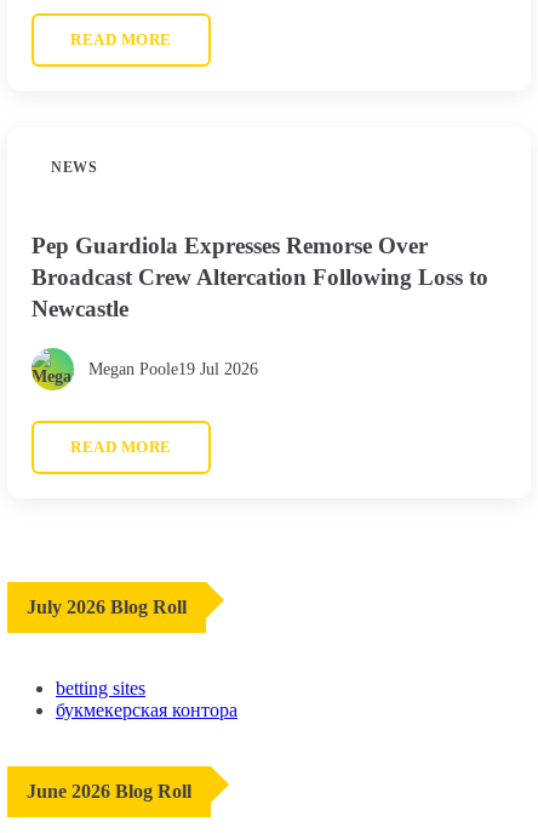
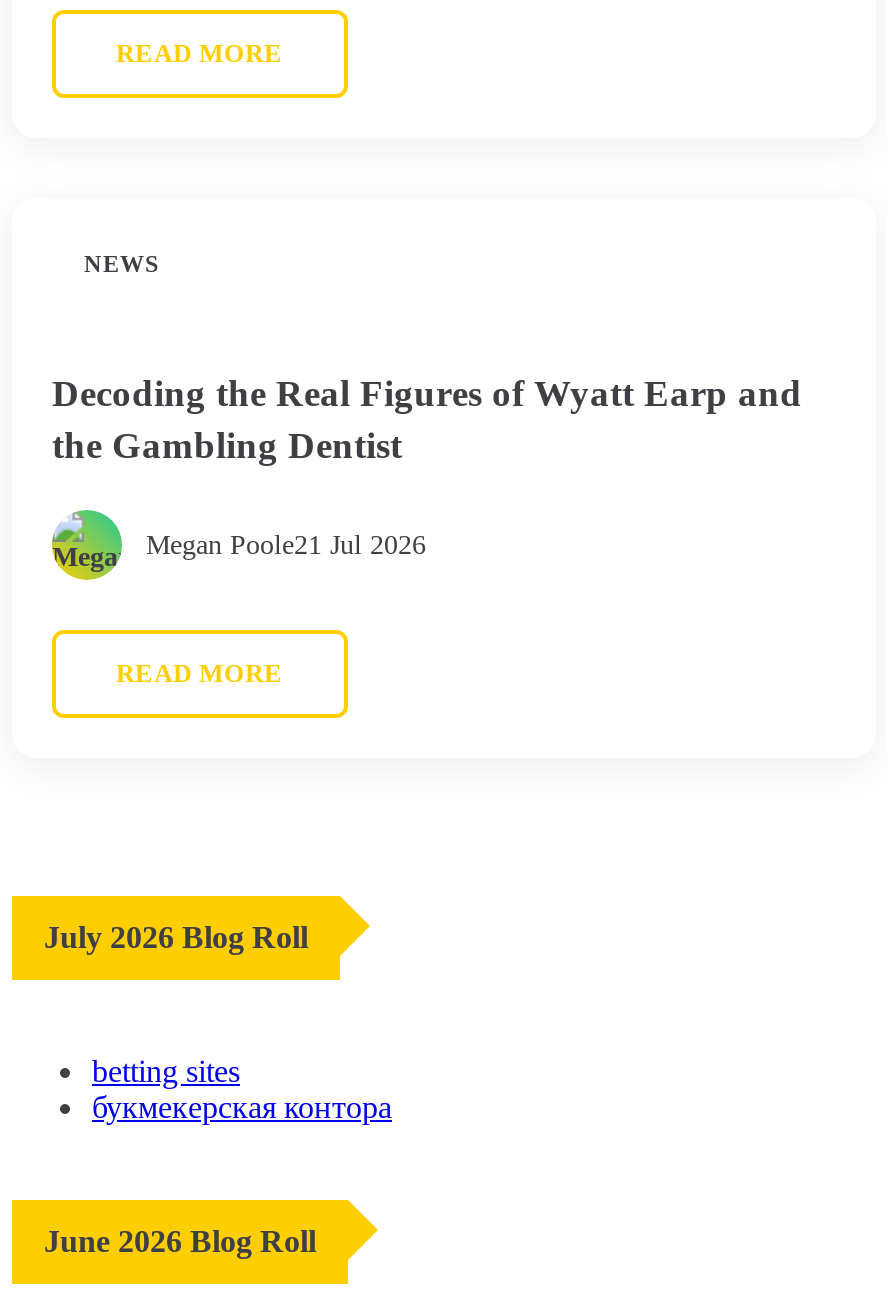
- Pep Guardiola Expresses Remorse Over
- Broadcast Crew Altercation Following Loss to
- Newcastle
+ Decoding the Real Figures of Wyatt Earp and
+ the Gambling Dentist

- Megan Poole19 Jul 2026
+ Megan Poole21 Jul 2026
